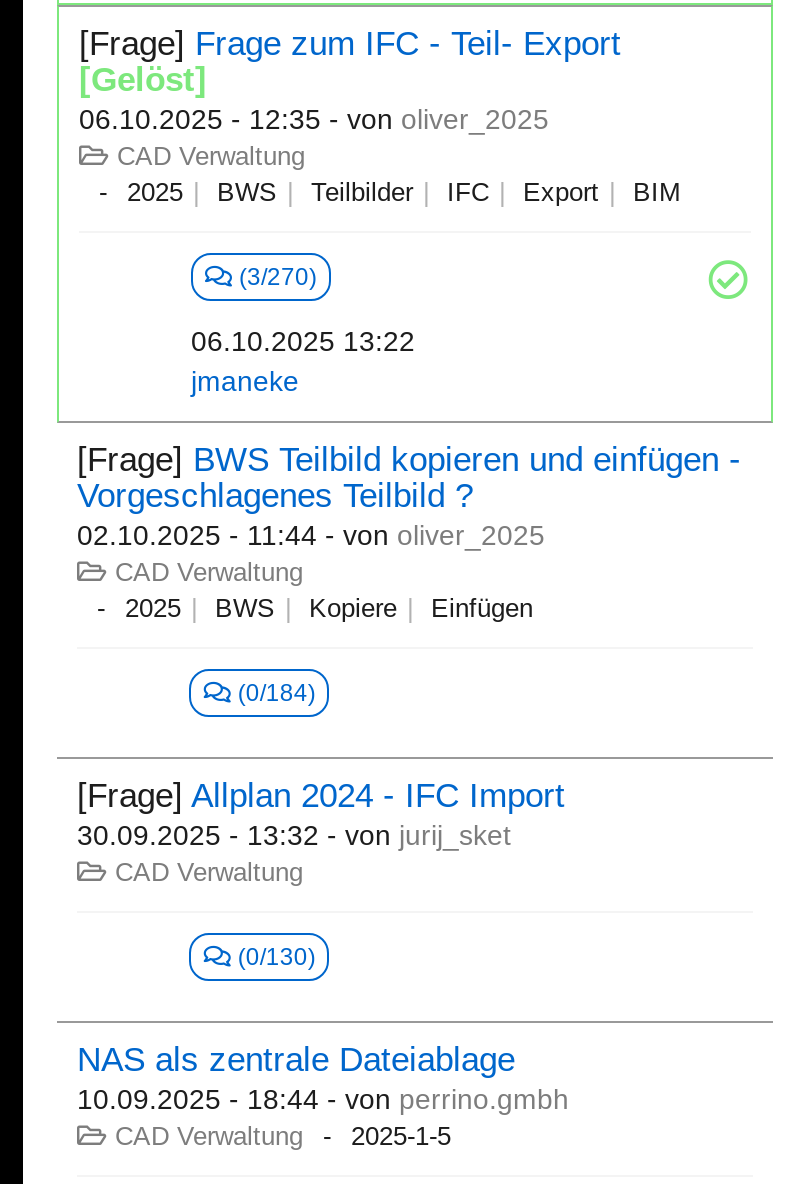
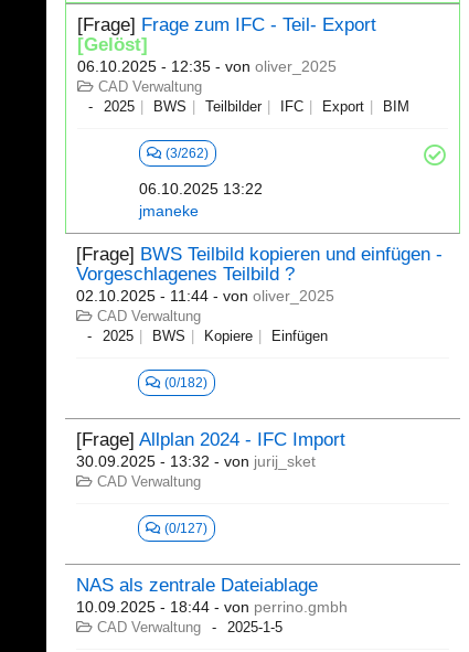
- (3/270)
+ (3/262)

- (0/184)
+ (0/182)

- (0/130)
+ (0/127)
